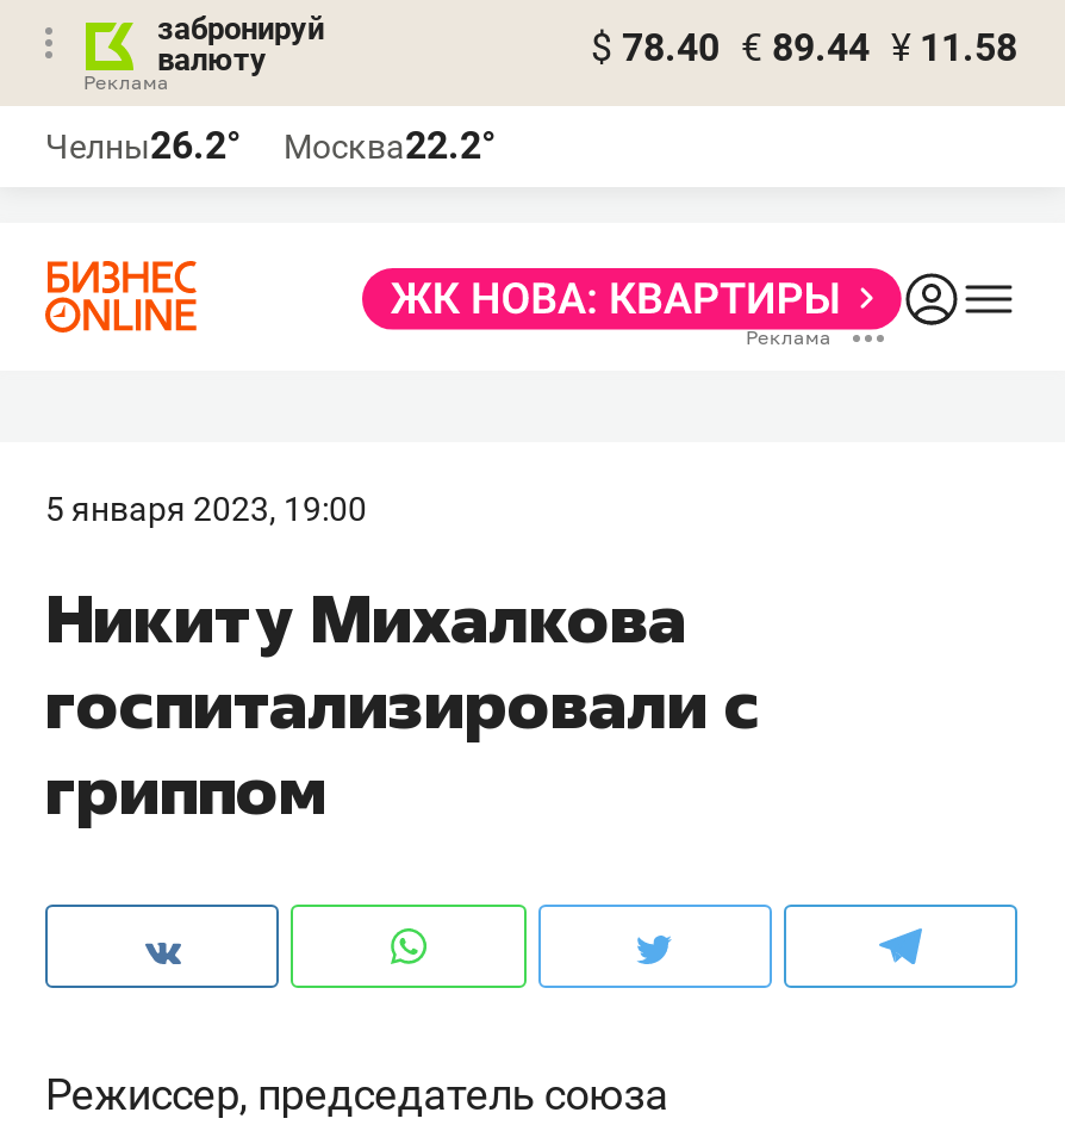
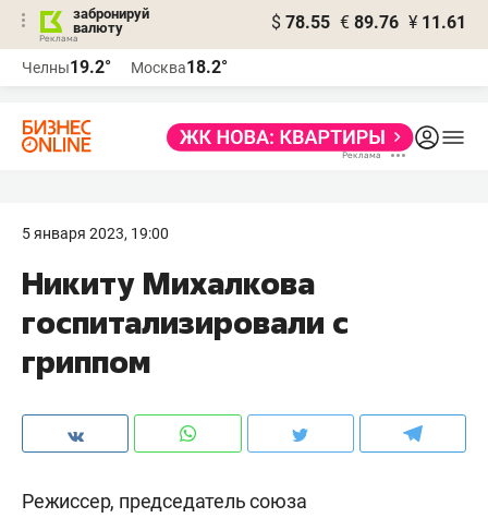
- $ 78.40 € 89.44 ¥ 11.58
+ $ 78.55 € 89.76 ¥ 11.61

- Челны26.2°
+ Челны19.2°

- Москва22.2°
+ Москва18.2°
